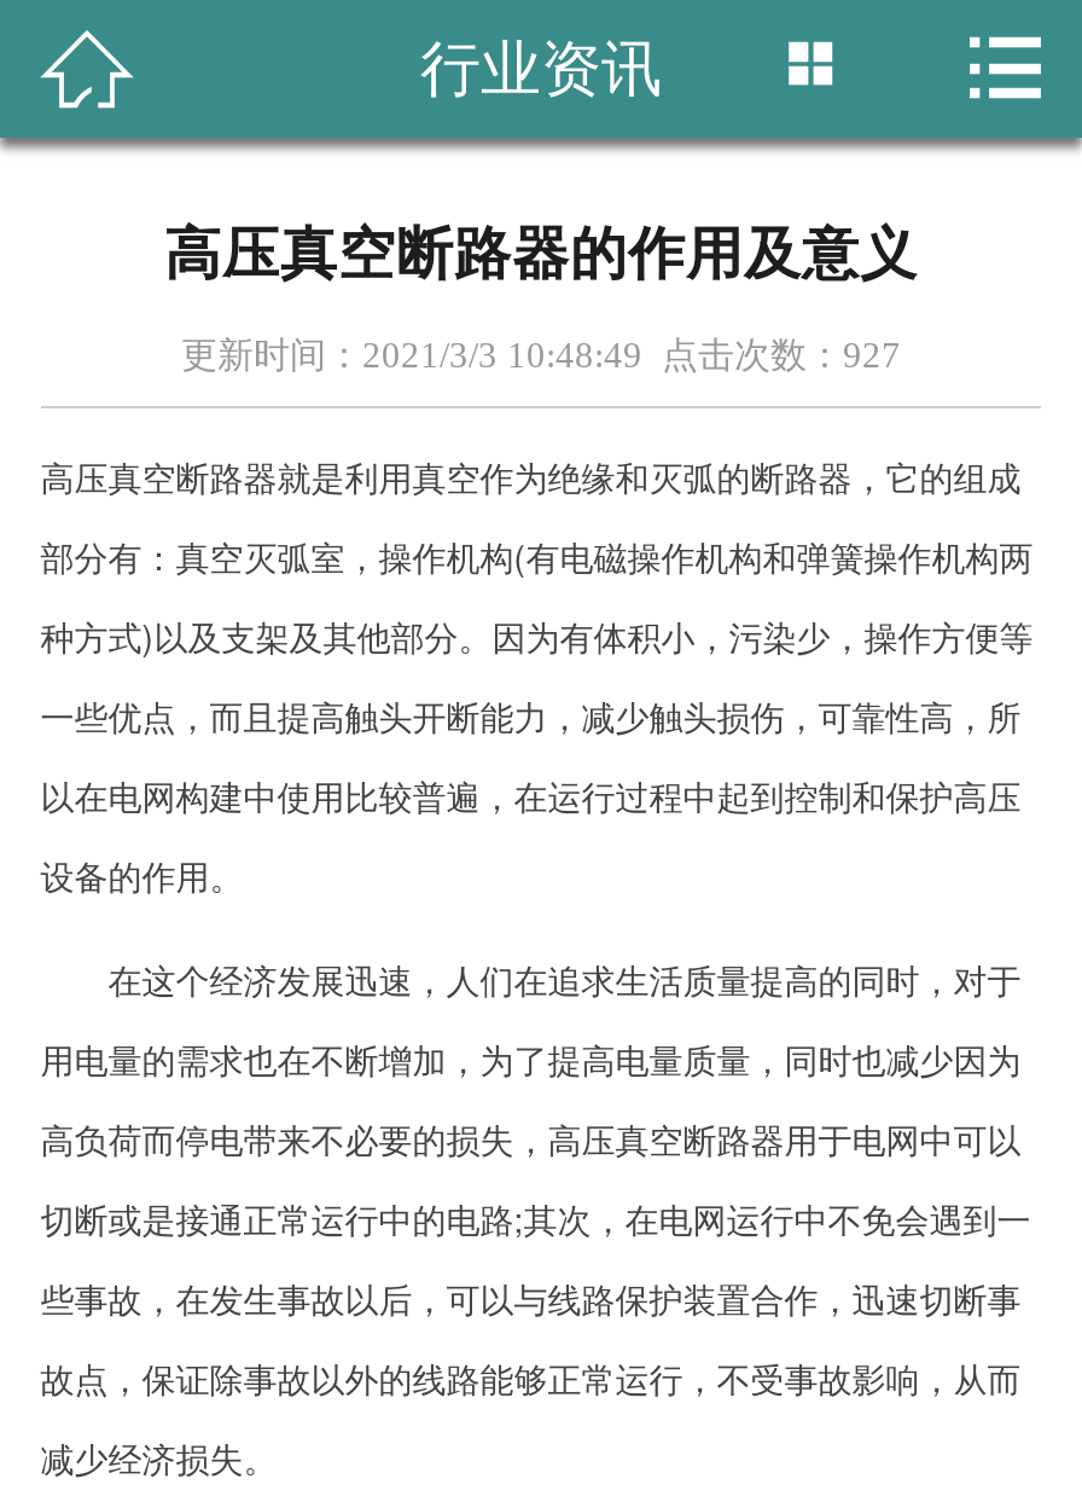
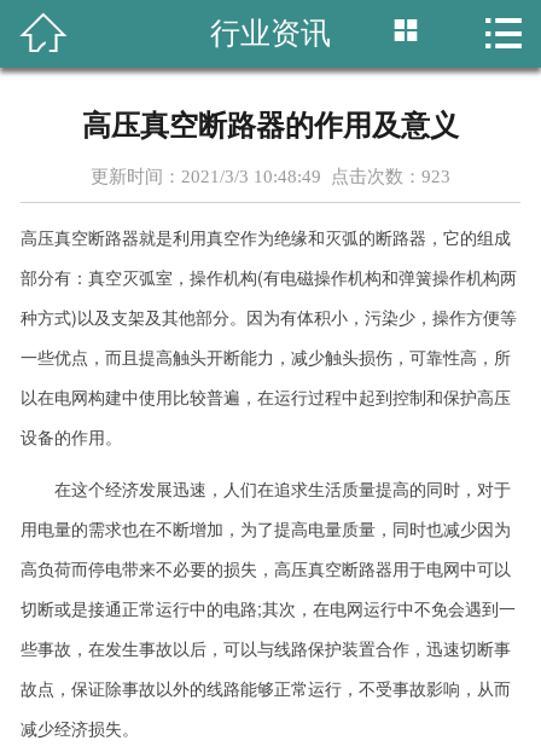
- 更新时间：2021/3/3 10:48:49 点击次数：927
+ 更新时间：2021/3/3 10:48:49 点击次数：923
